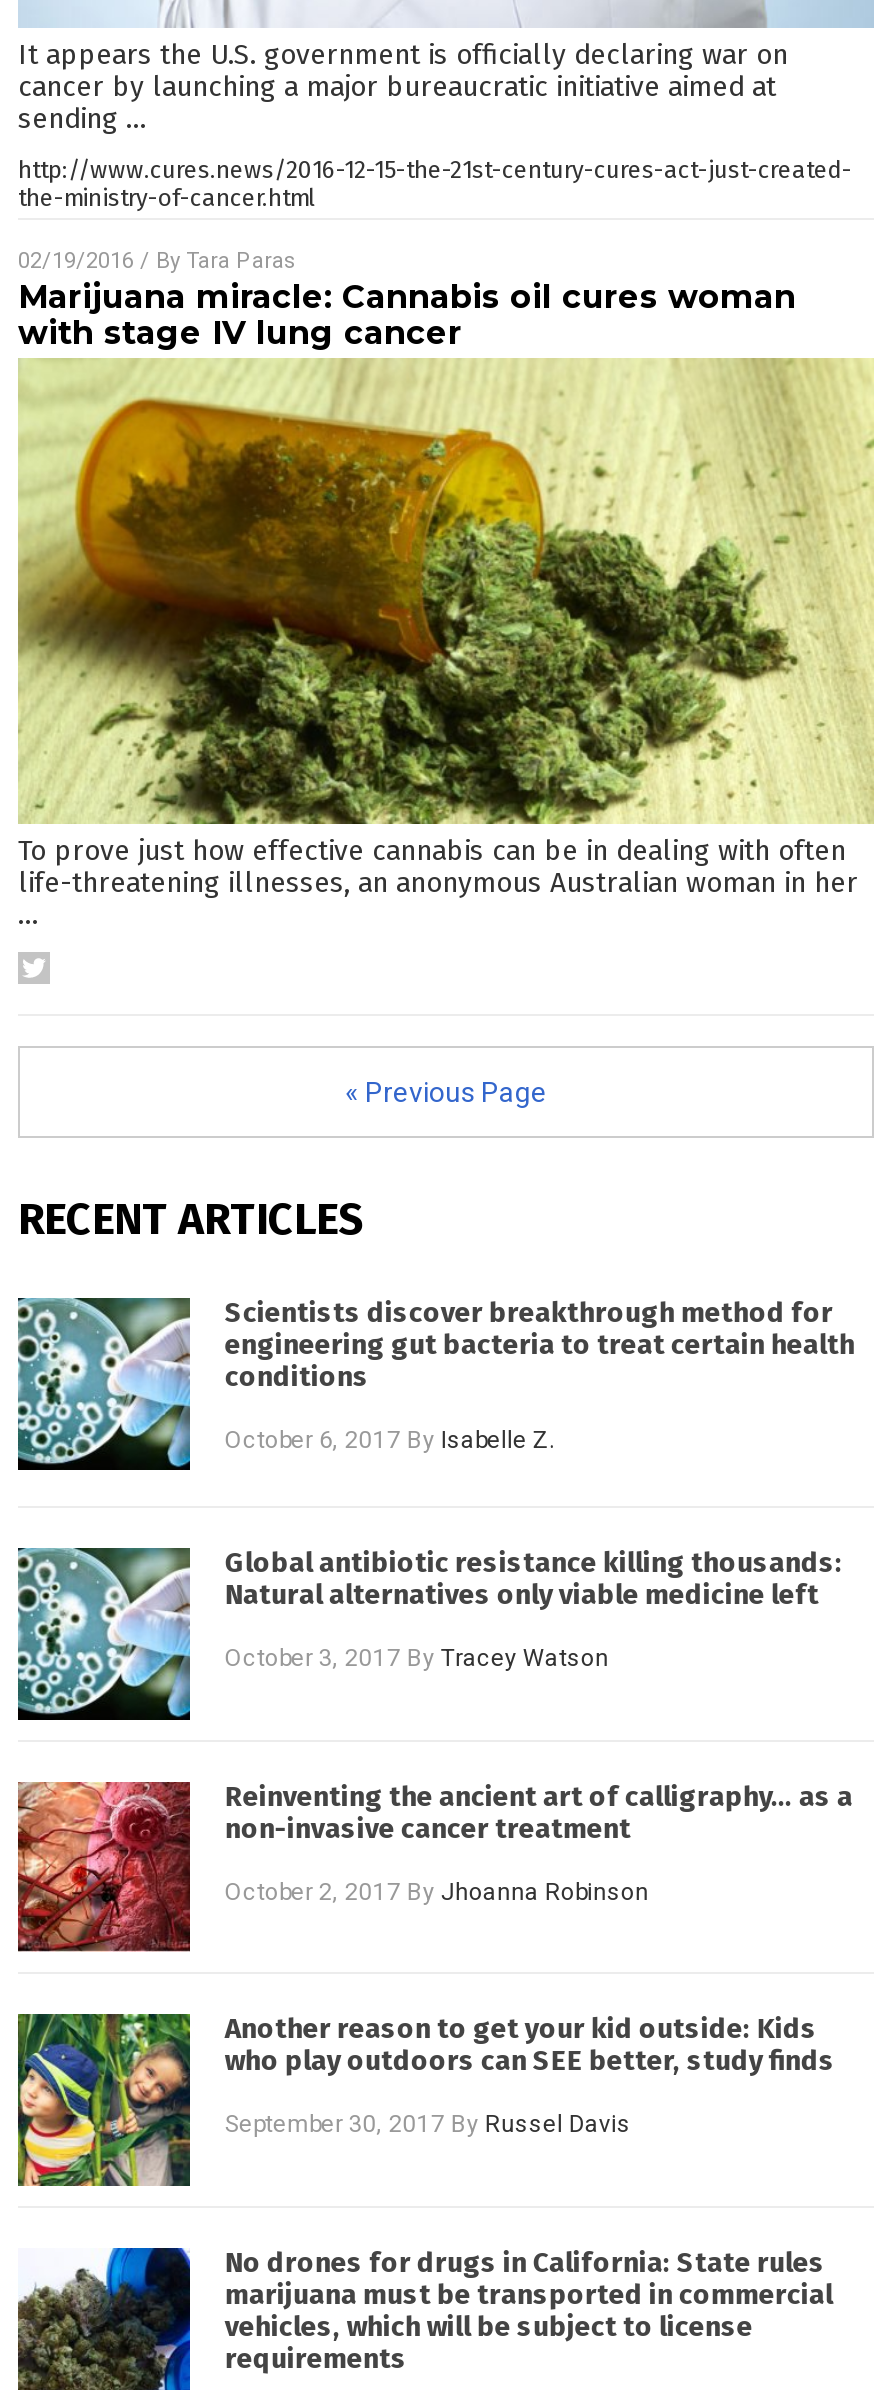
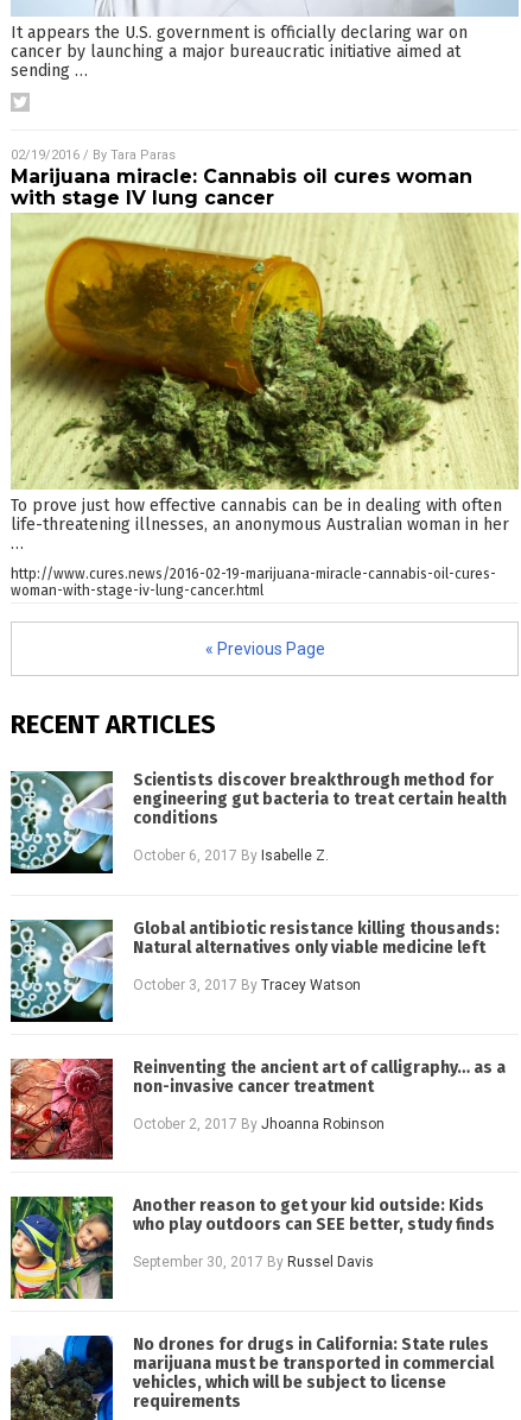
- http://www.cures.news/2016-12-15-the-21st-century-cures-act-just-created-
- the-ministry-of-cancer.html

+ http://www.cures.news/2016-02-19-marijuana-miracle-cannabis-oil-cures-
+ woman-with-stage-iv-lung-cancer.html
